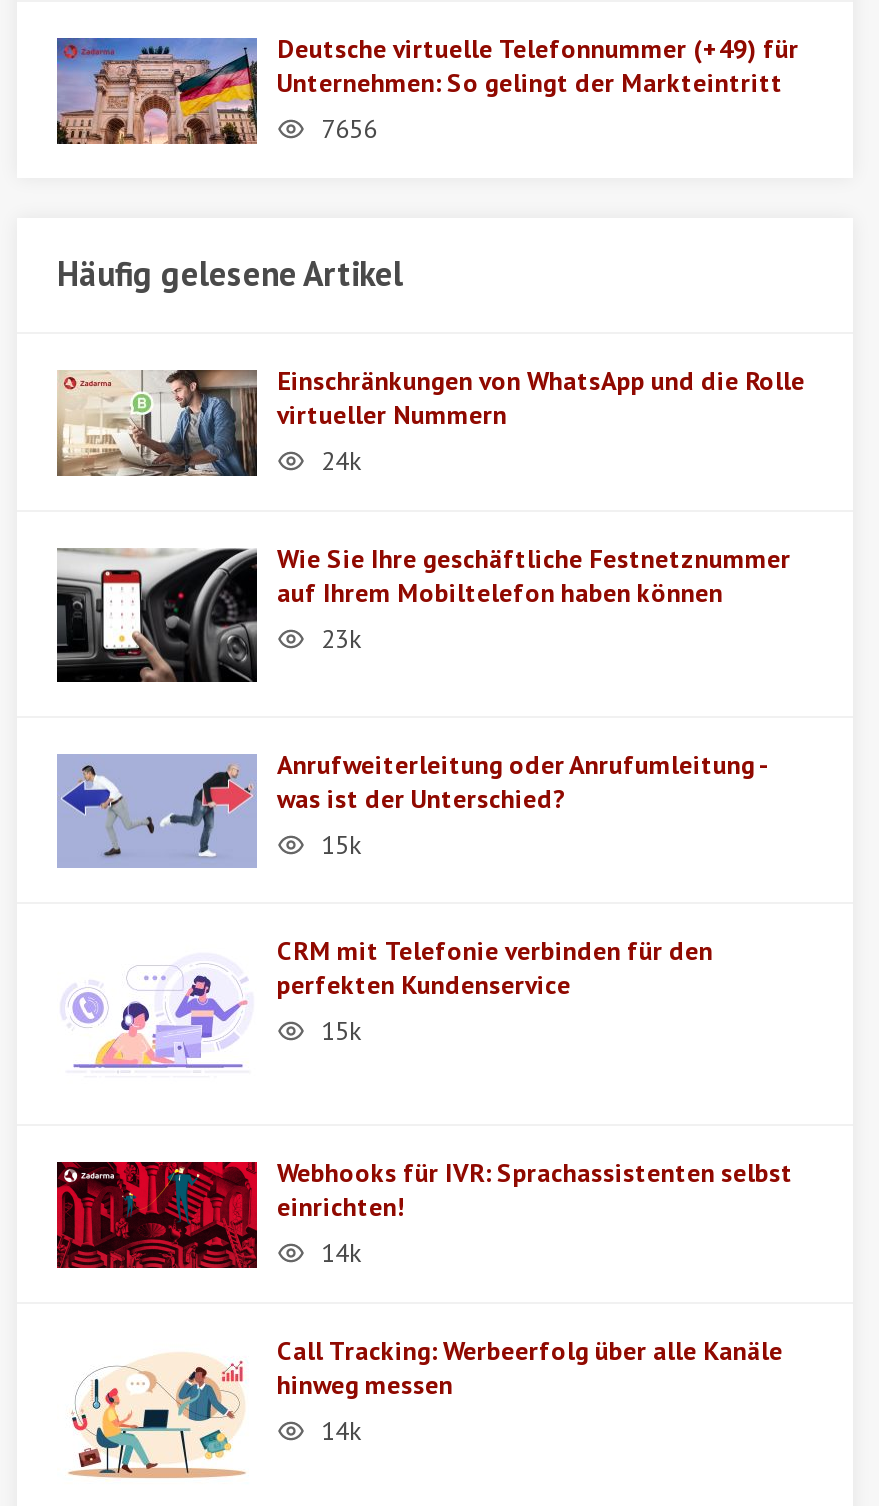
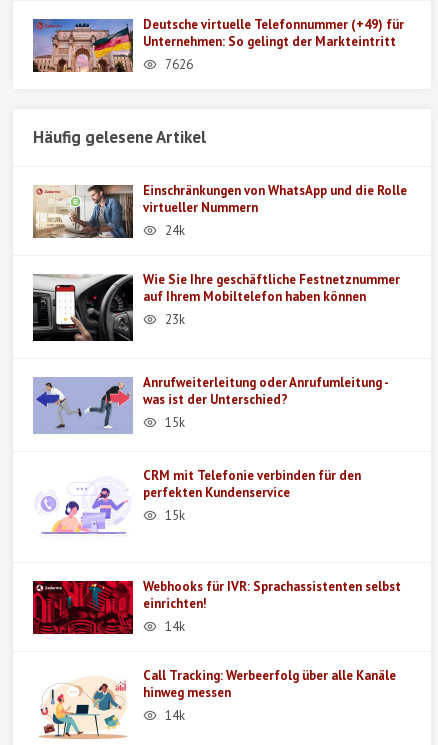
- 7656
+ 7626
